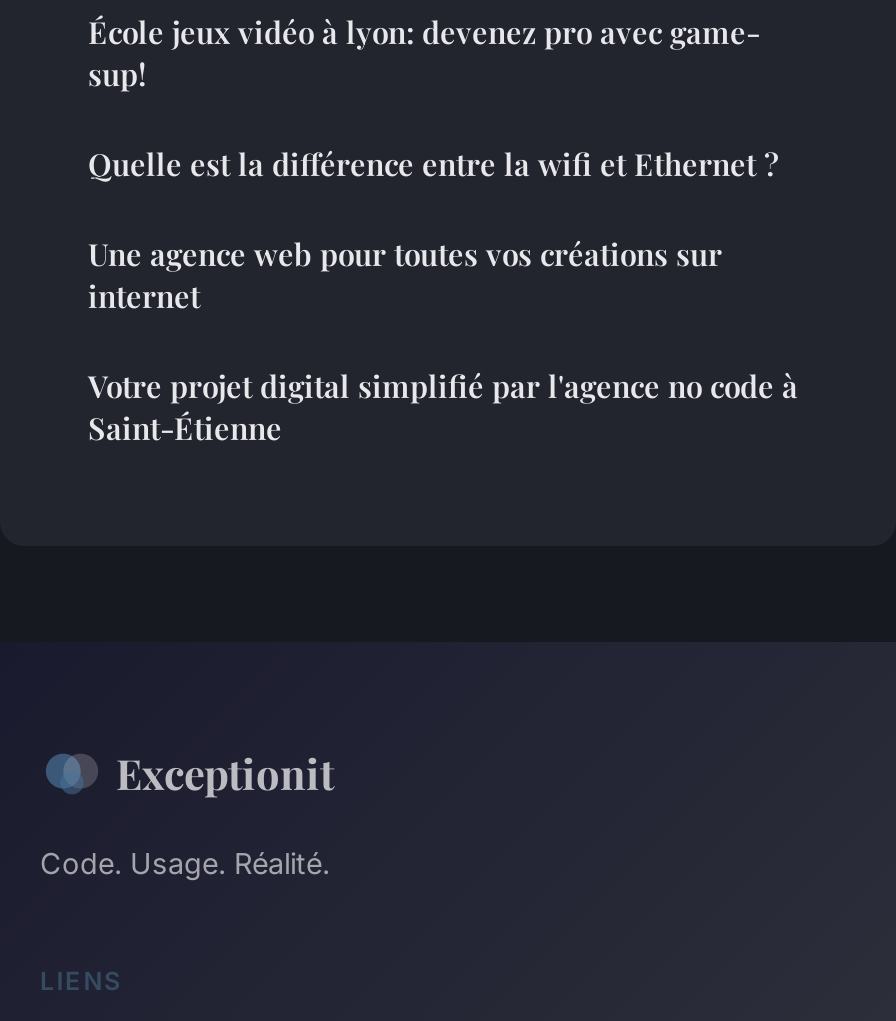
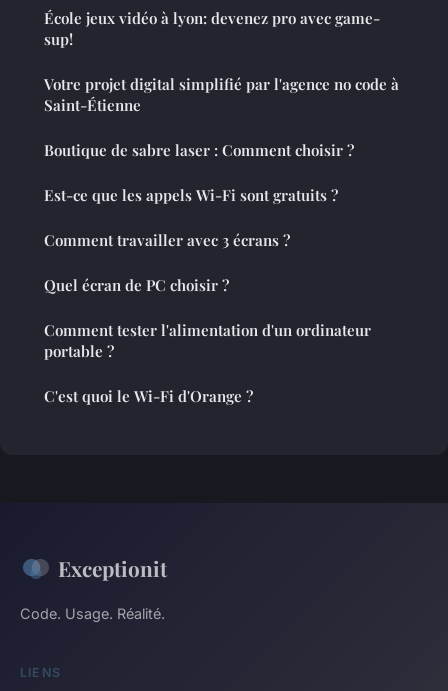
- Quelle est la différence entre la wifi et Ethernet ?
- Une agence web pour toutes vos créations sur
- internet

moved up: Votre projet digital simplifié par l'agence no code à | Saint-Étienne

+ Boutique de sabre laser : Comment choisir ?
+ Est-ce que les appels Wi-Fi sont gratuits ?
+ Comment travailler avec 3 écrans ?
+ Quel écran de PC choisir ?
+ Comment tester l'alimentation d'un ordinateur
+ portable ?
+ C'est quoi le Wi-Fi d'Orange ?
